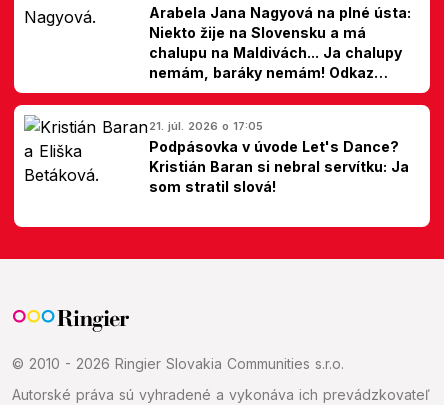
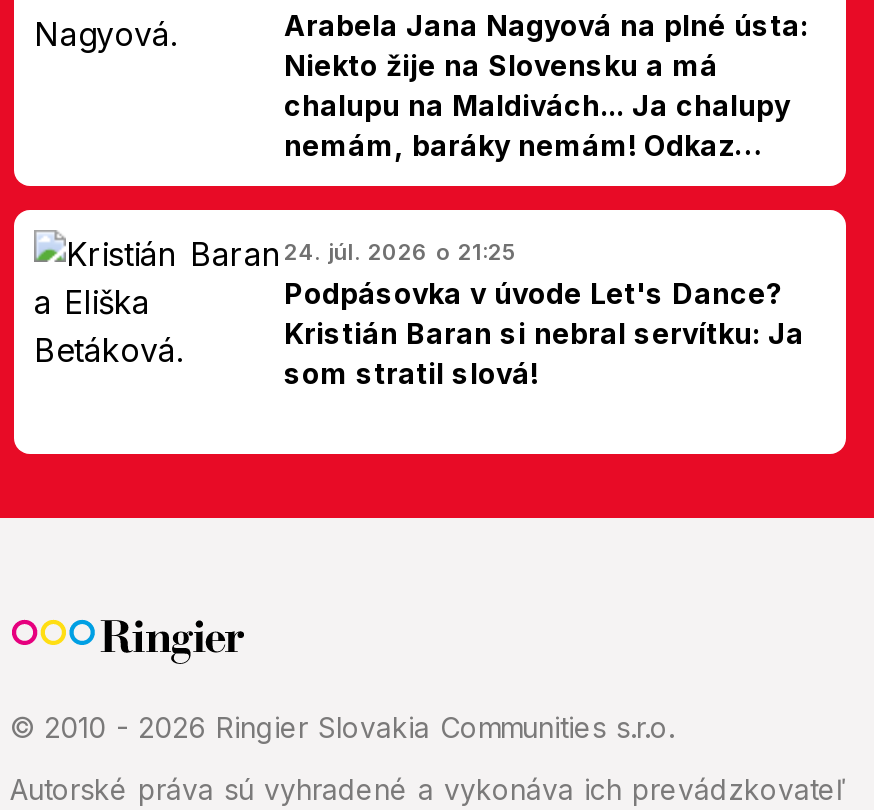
- 21. júl. 2026 o 17:05
+ 24. júl. 2026 o 21:25
